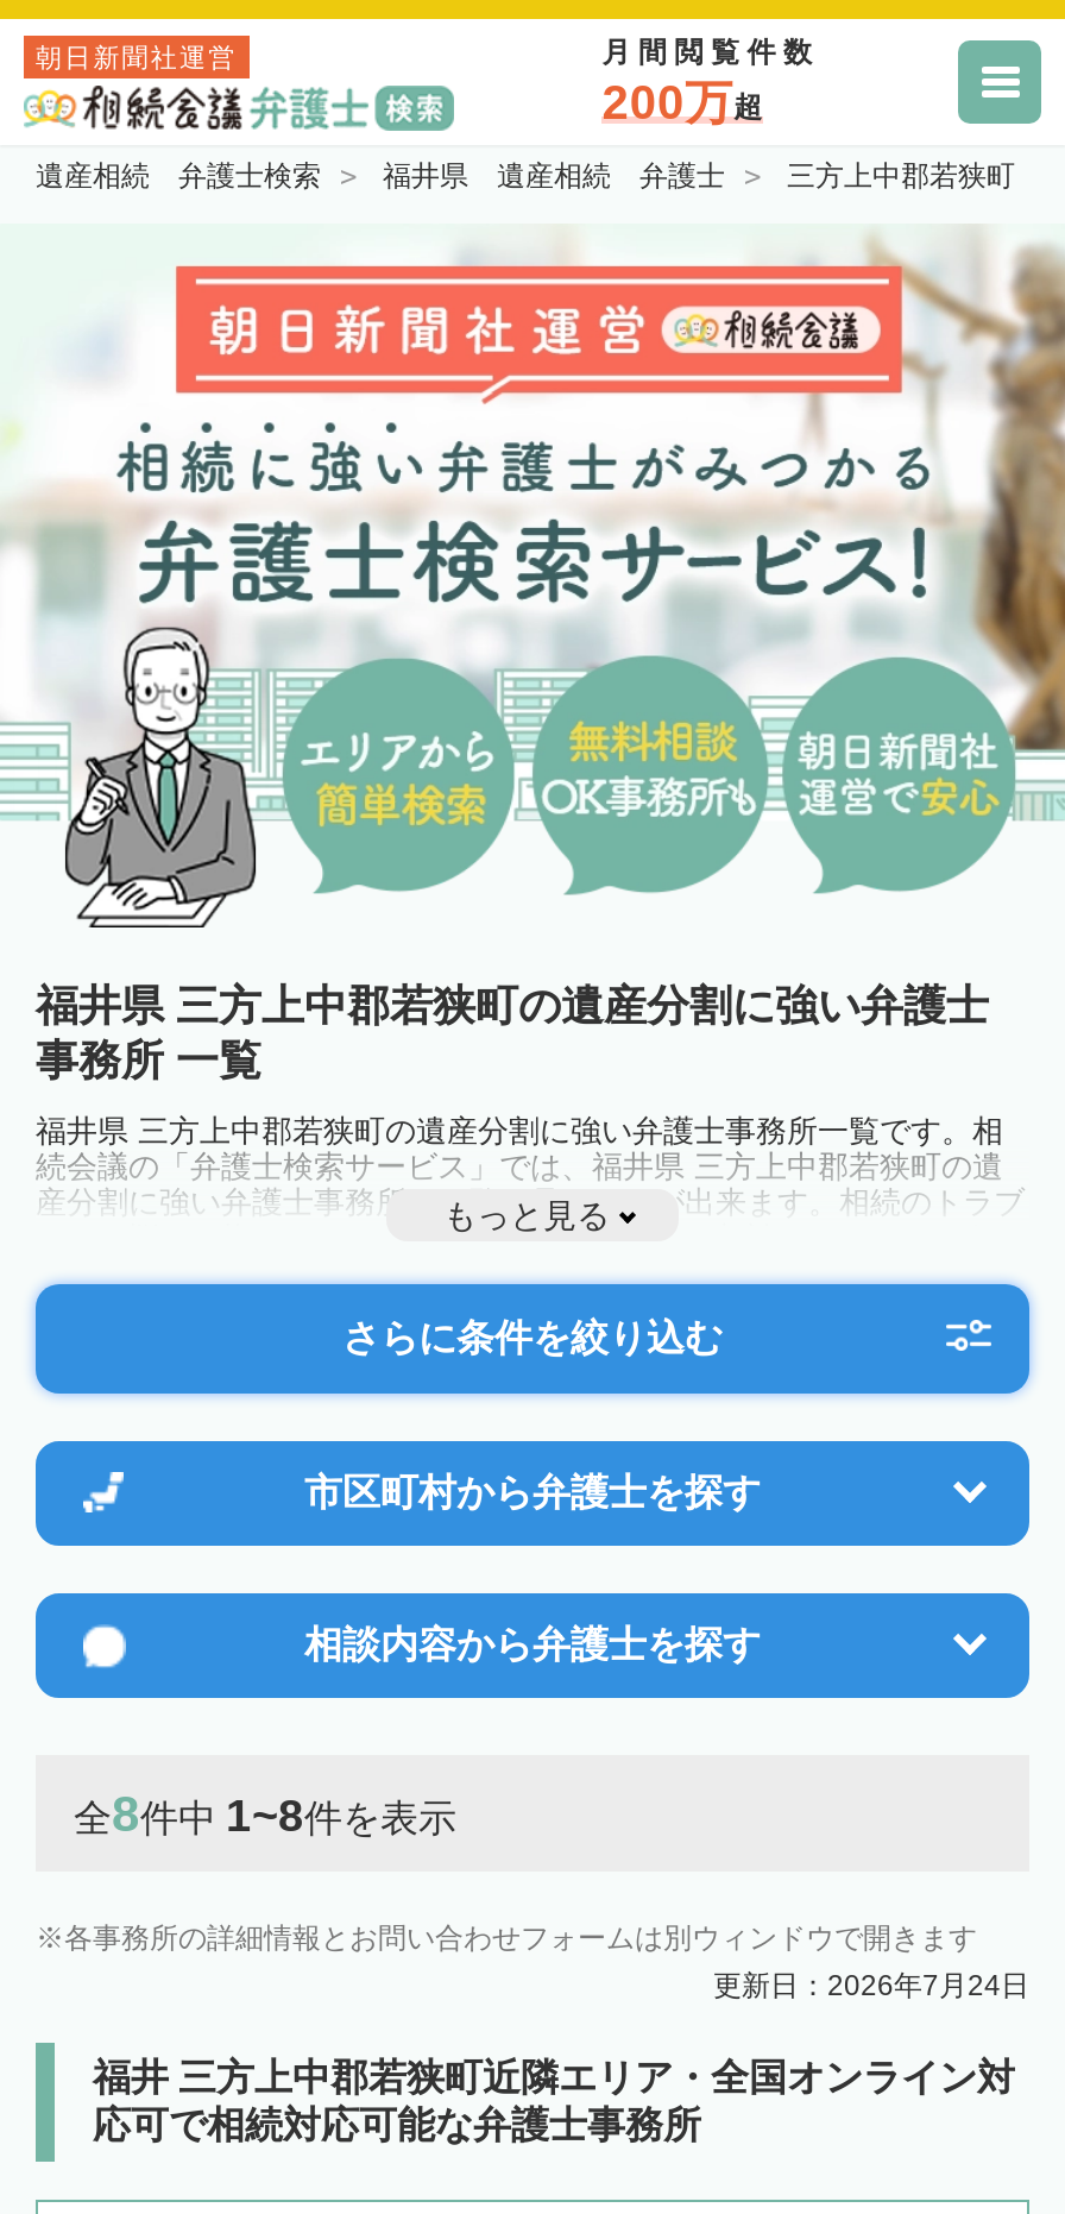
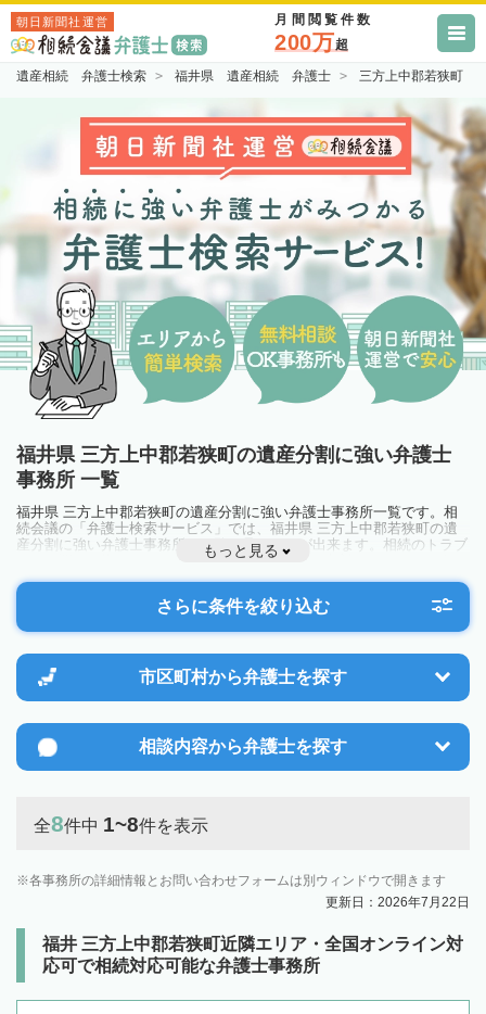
- 更新日：2026年7月24日
+ 更新日：2026年7月22日
